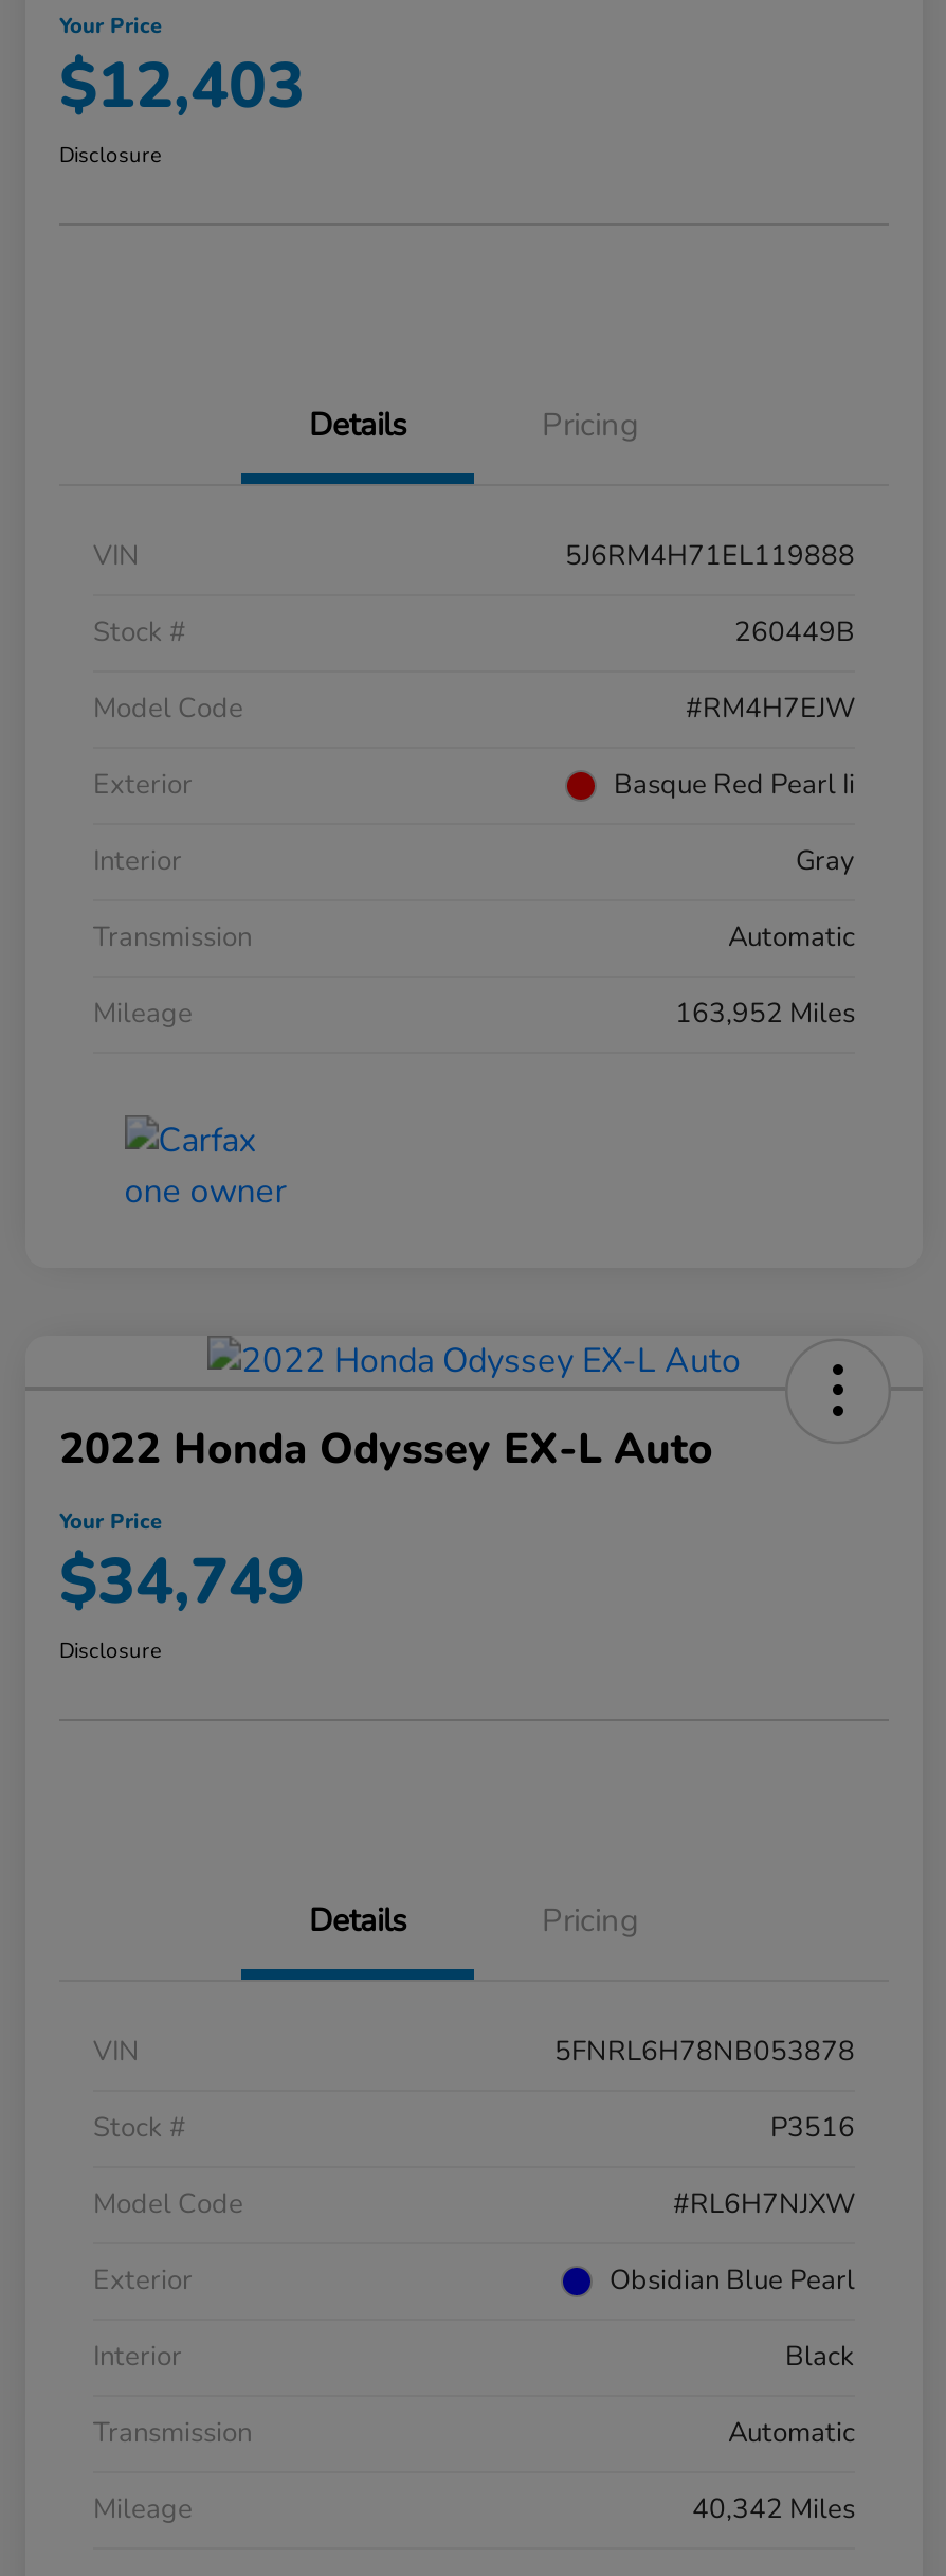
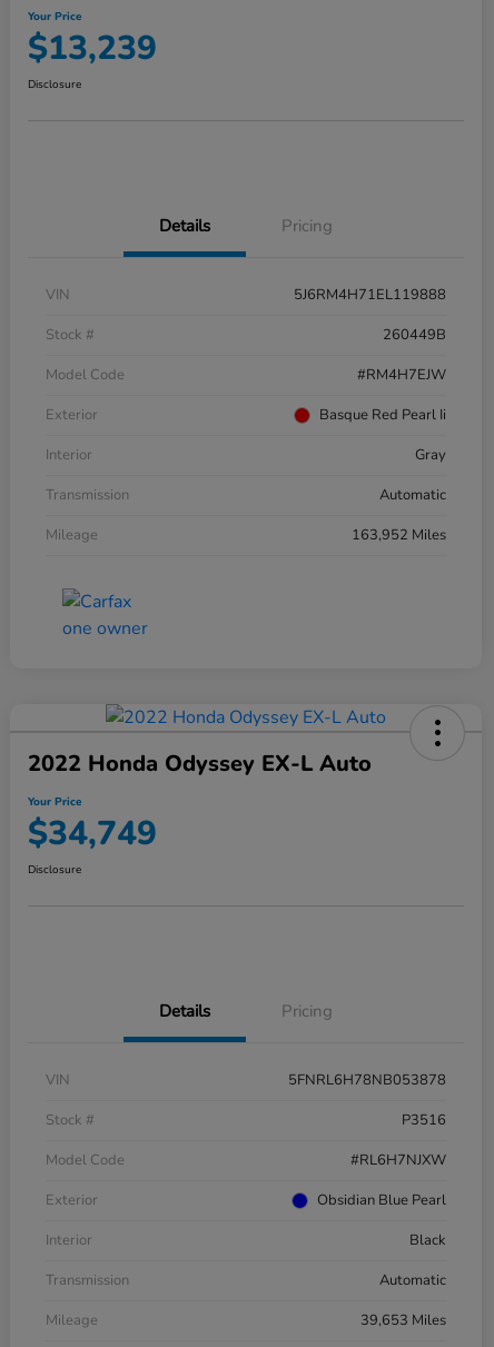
- $12,403
+ $13,239

- 40,342 Miles
+ 39,653 Miles
